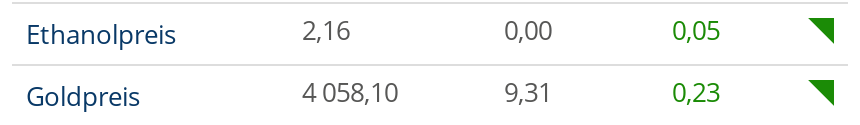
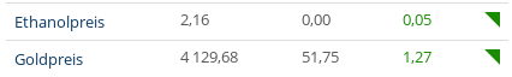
- 4 058,10
+ 4 129,68

- 9,31
+ 51,75

- 0,23
+ 1,27
